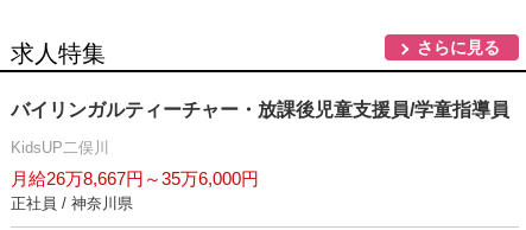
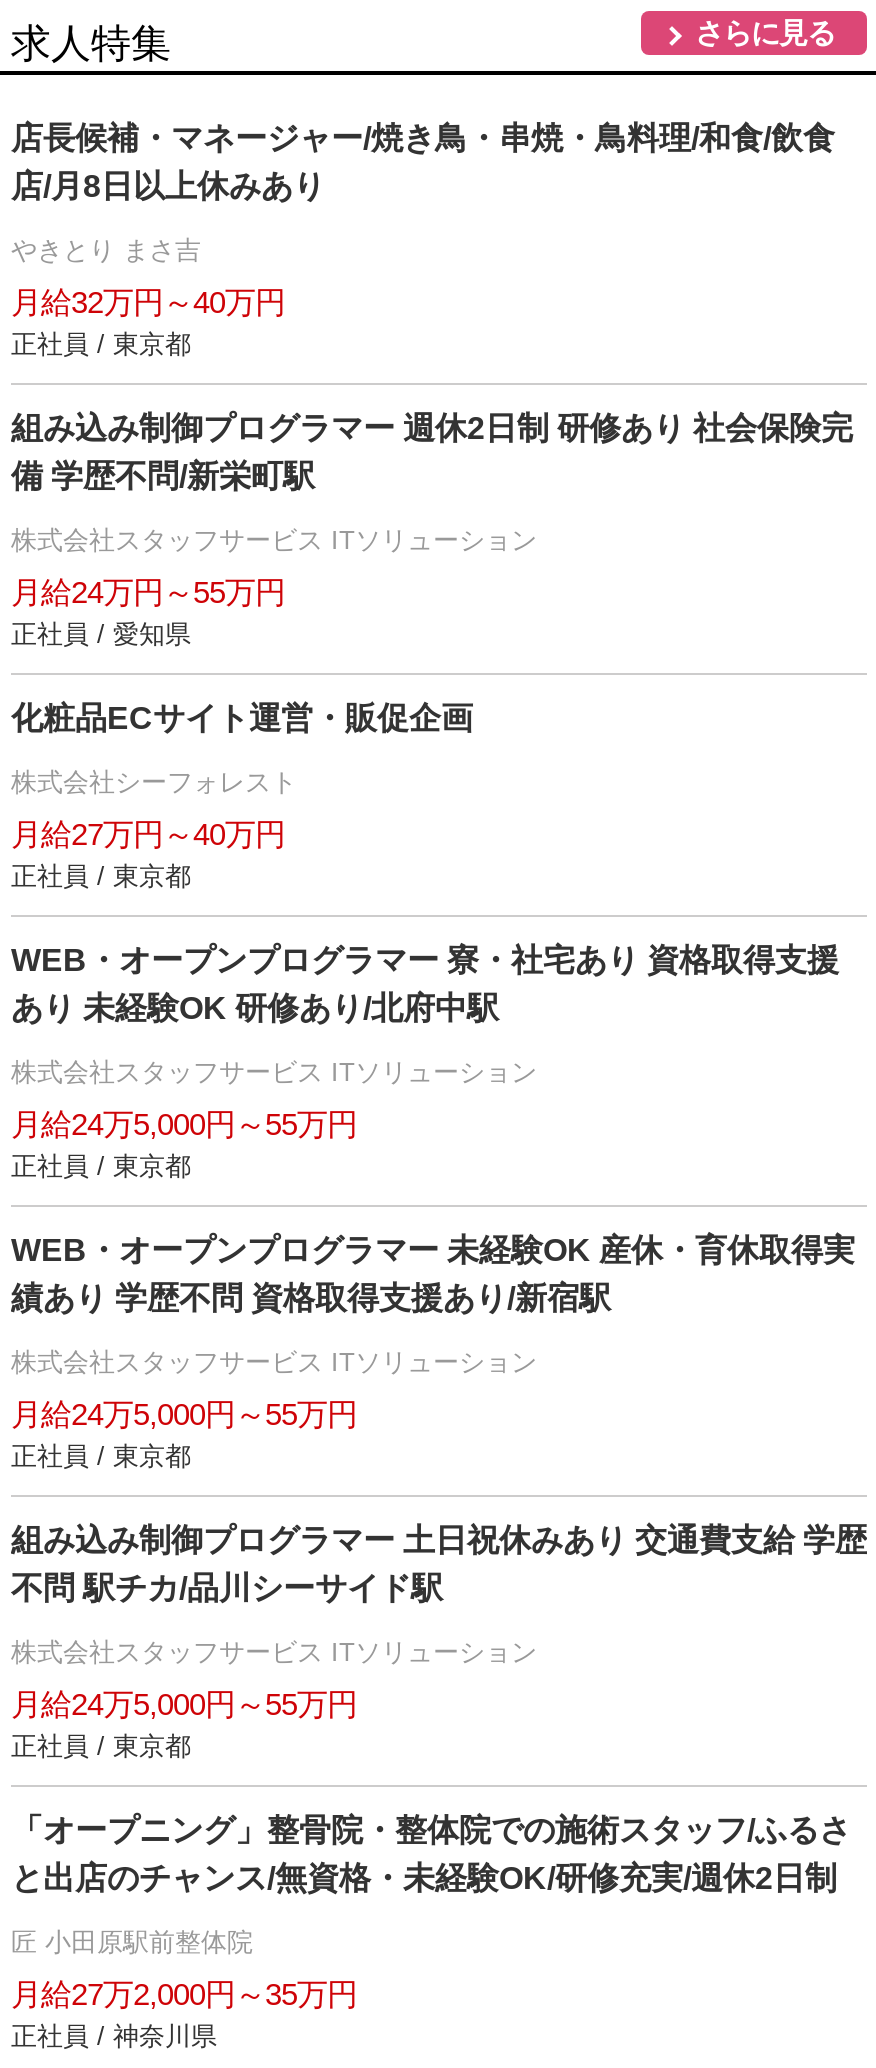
- バイリンガルティーチャー・放課後児童支援員/学童指導員
- KidsUP二俣川
- 月給26万8,667円～35万6,000円
+ 店長候補・マネージャー/焼き鳥・串焼・鳥料理/和食/飲食
+ 店/月8日以上休みあり
+ きとり まさ吉
+ 月給32万円～40万円
+ 正社員 / 東京都
+ 組み込み制御プログラマー 週休2日制 研修あり 社会保険完
+ 備 学歴不問/新栄町駅
+ 株式会社スタッフサービス ITソリューション
+ 月給24万円～55万円
+ 正社員 / 愛知県
+ 化粧品ECサイト運営・販促企画
+ 株式会社シーフォレスト
+ 月給27万円～40万円
+ 正社員 / 東京都
+ WEB・オープンプログラマー 寮・社宅あり 資格取得支援
+ あり 未経験OK 研修あり/北府中駅
+ 株式会社スタッフサービス ITソリューション
+ 月給24万5,000円～55万円
+ 正社員 / 東京都
+ WEB・オープンプログラマー 未経験OK 産休・育休取得実
+ 績あり 学歴不問 資格取得支援あり/新宿駅
+ 株式会社スタッフサービス ITソリューション
+ 月給24万5,000円～55万円
+ 正社員 / 東京都
+ 組み込み制御プログラマー 土日祝休みあり 交通費支給 学歴
+ 不問 駅チカ/品川シーサイド駅
+ 株式会社スタッフサービス ITソリューション
+ 月給24万5,000円～55万円
+ 正社員 / 東京都
+ 「オープニング」整骨院・整体院での施術スタッフ/ふるさ
+ と出店のチャンス/無資格・未経験OK/研修充実/週休2日制
+ 匠 小田原駅前整体院
+ 月給27万2,000円～35万円
